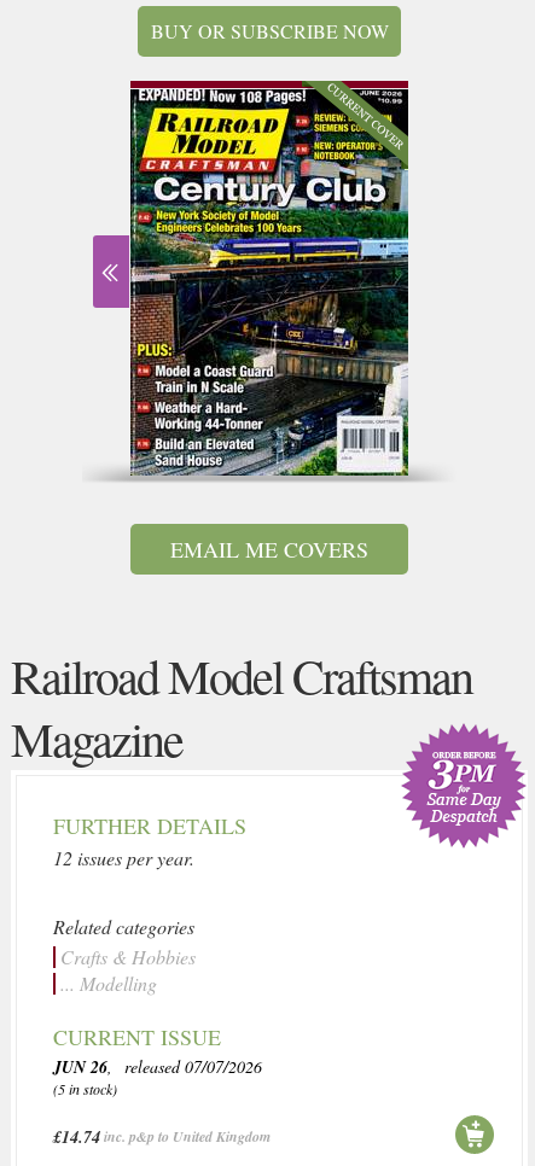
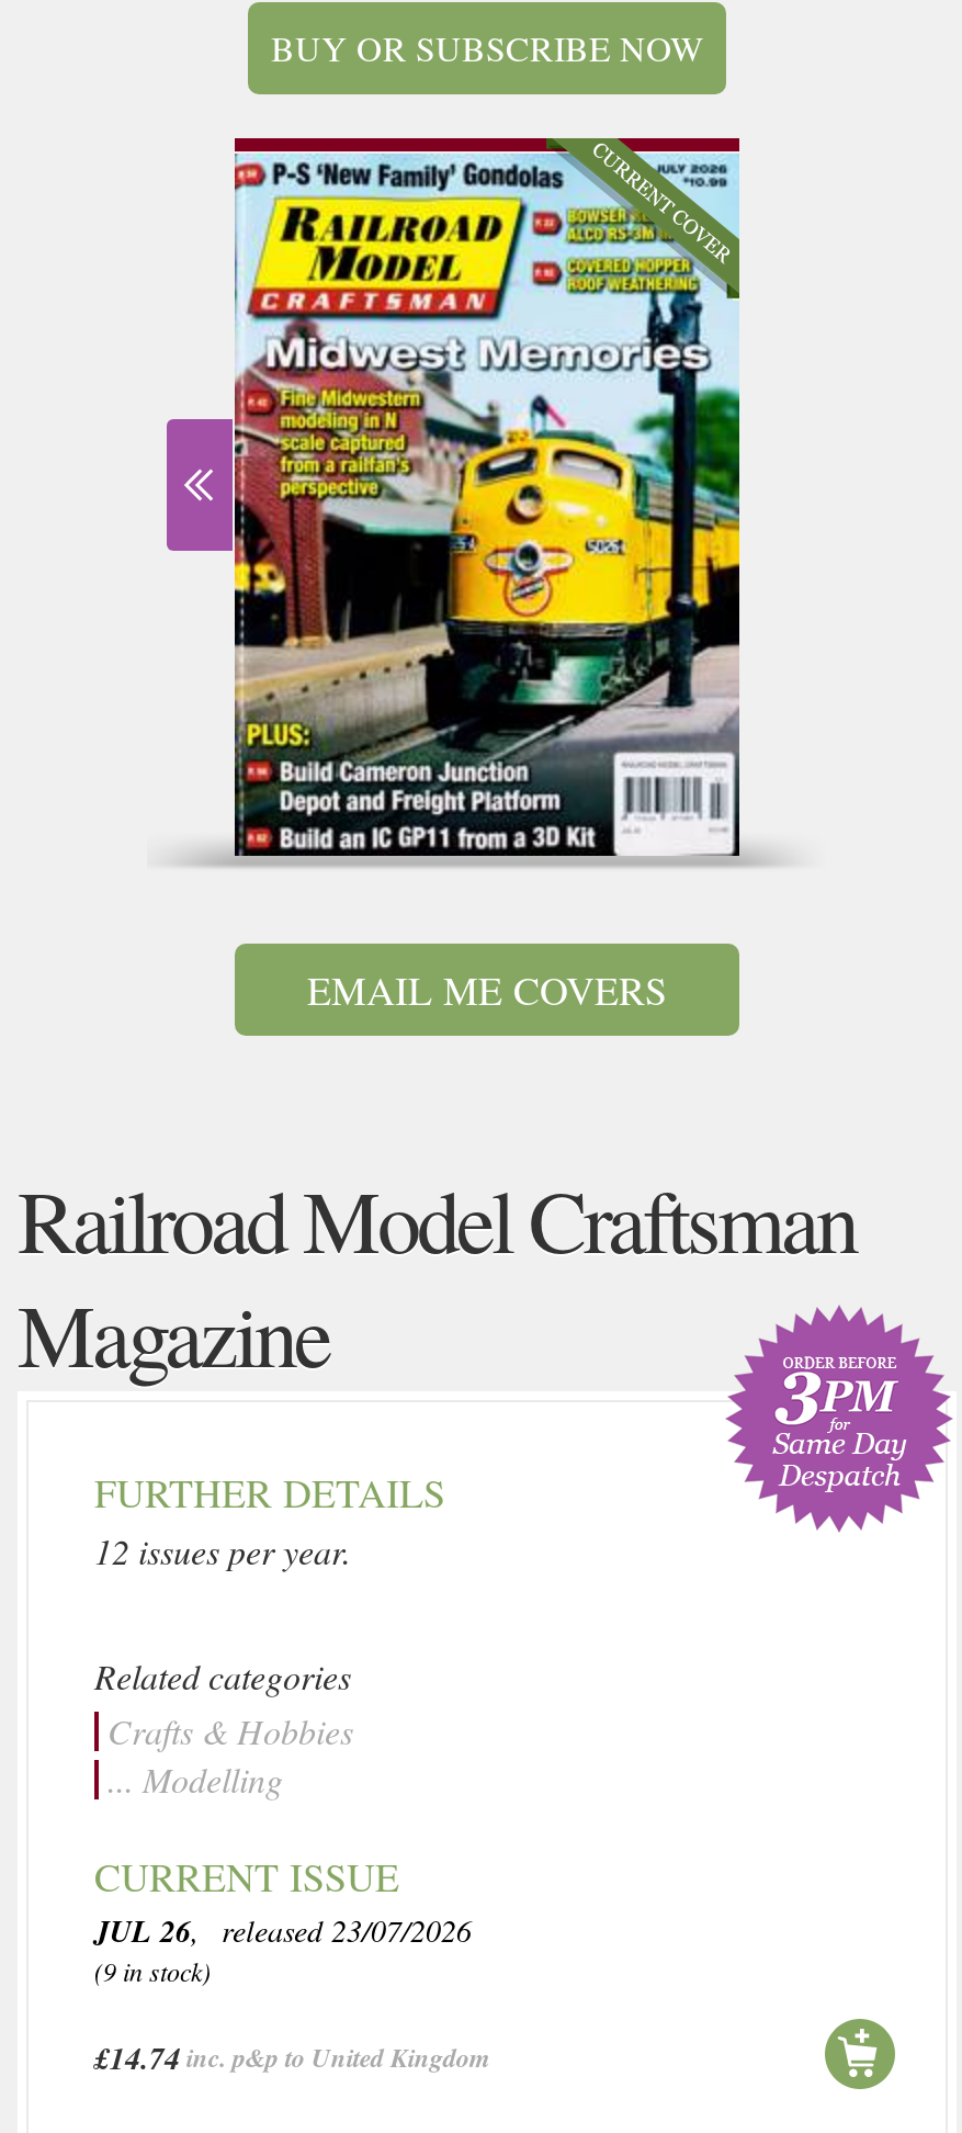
- [image]
+ [image]

- JUN 26, released 07/07/2026
+ JUL 26, released 23/07/2026

- (5 in stock)
+ (9 in stock)
